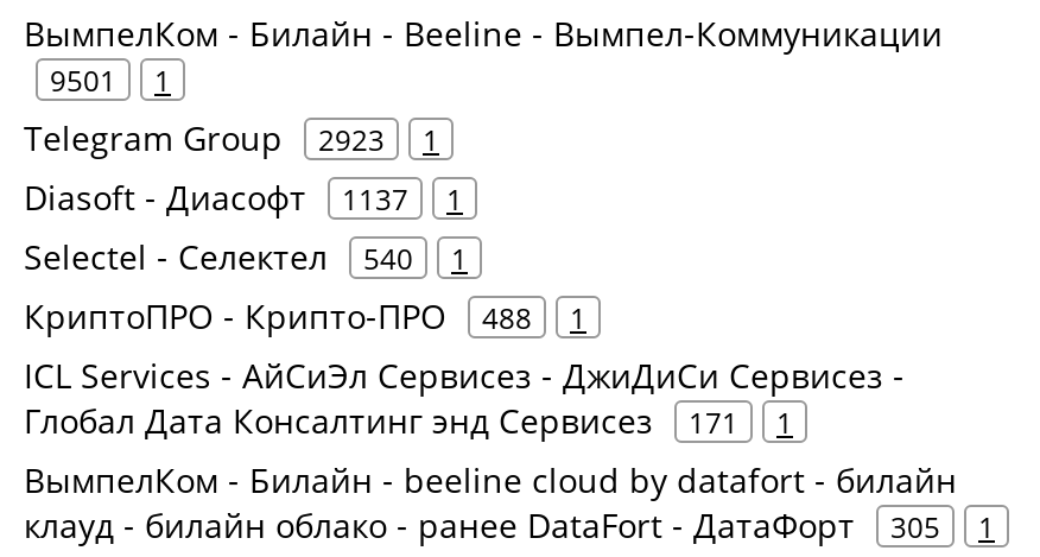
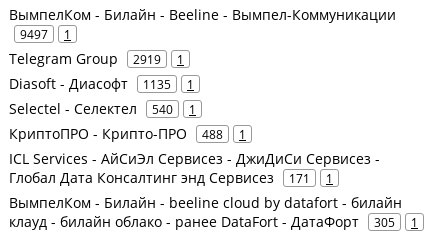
- 9501 1
+ 9497 1

- Telegram Group 2923 1
+ Telegram Group 2919 1

- Diasoft - Диасофт 1137 1
+ Diasoft - Диасофт 1135 1
